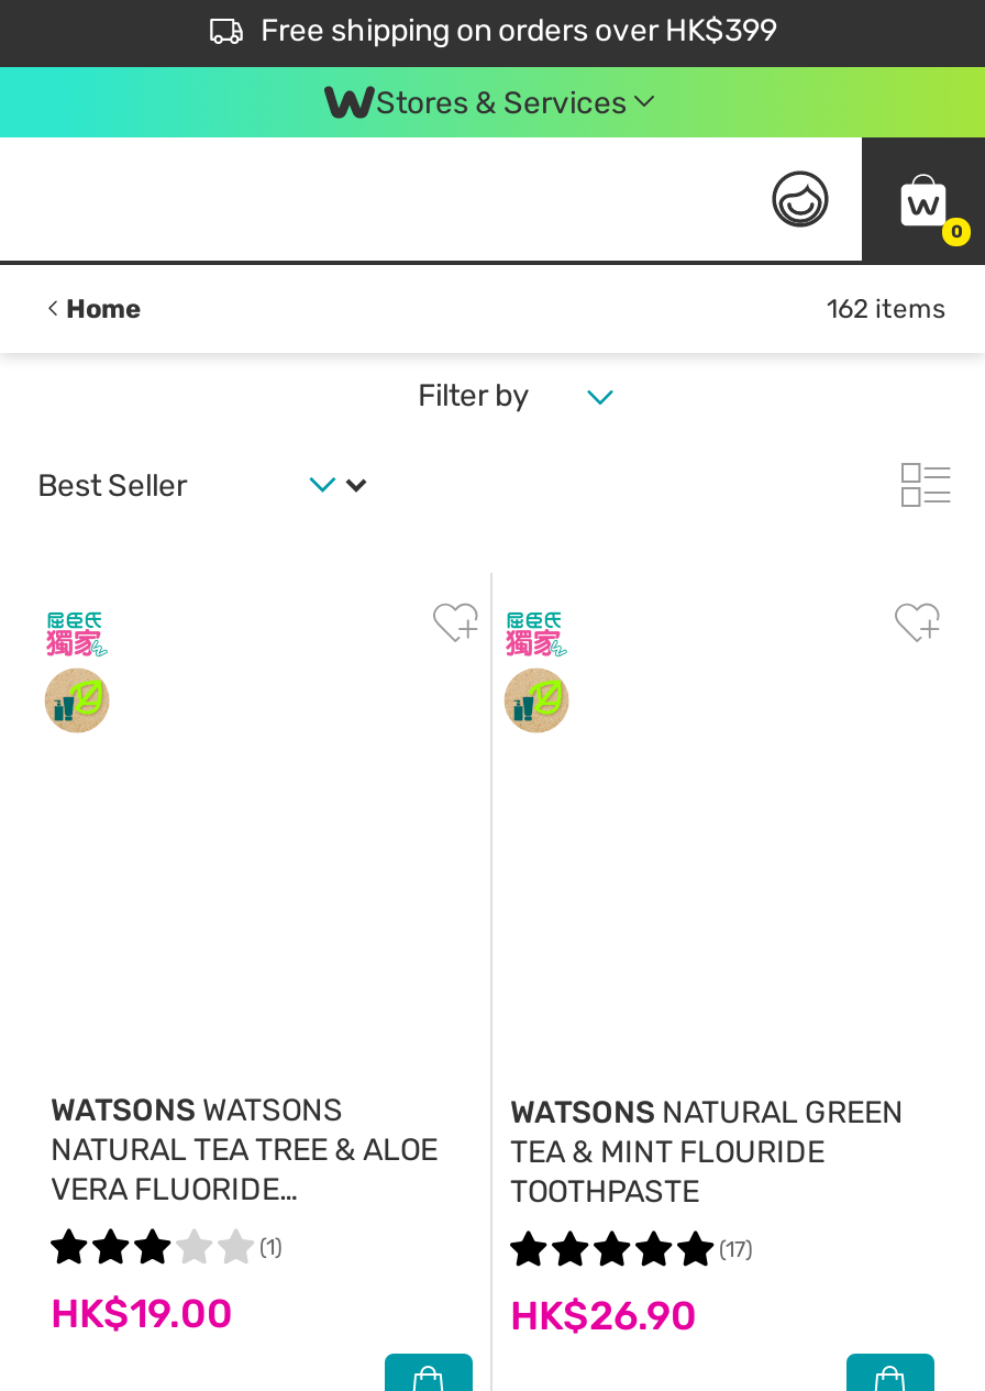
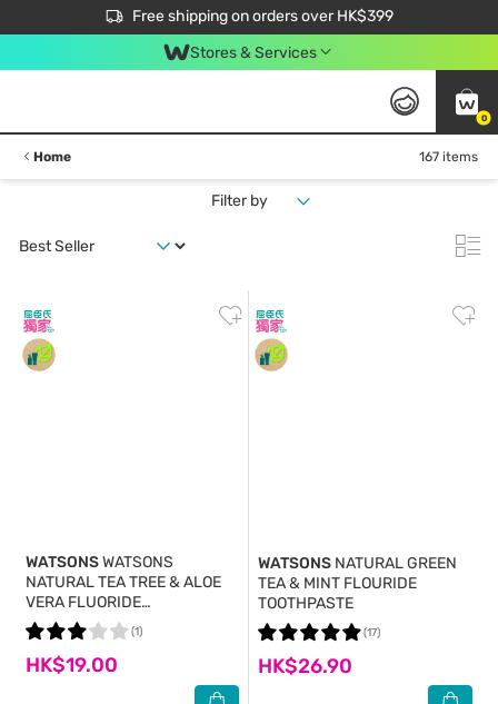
- 162 items
+ 167 items
